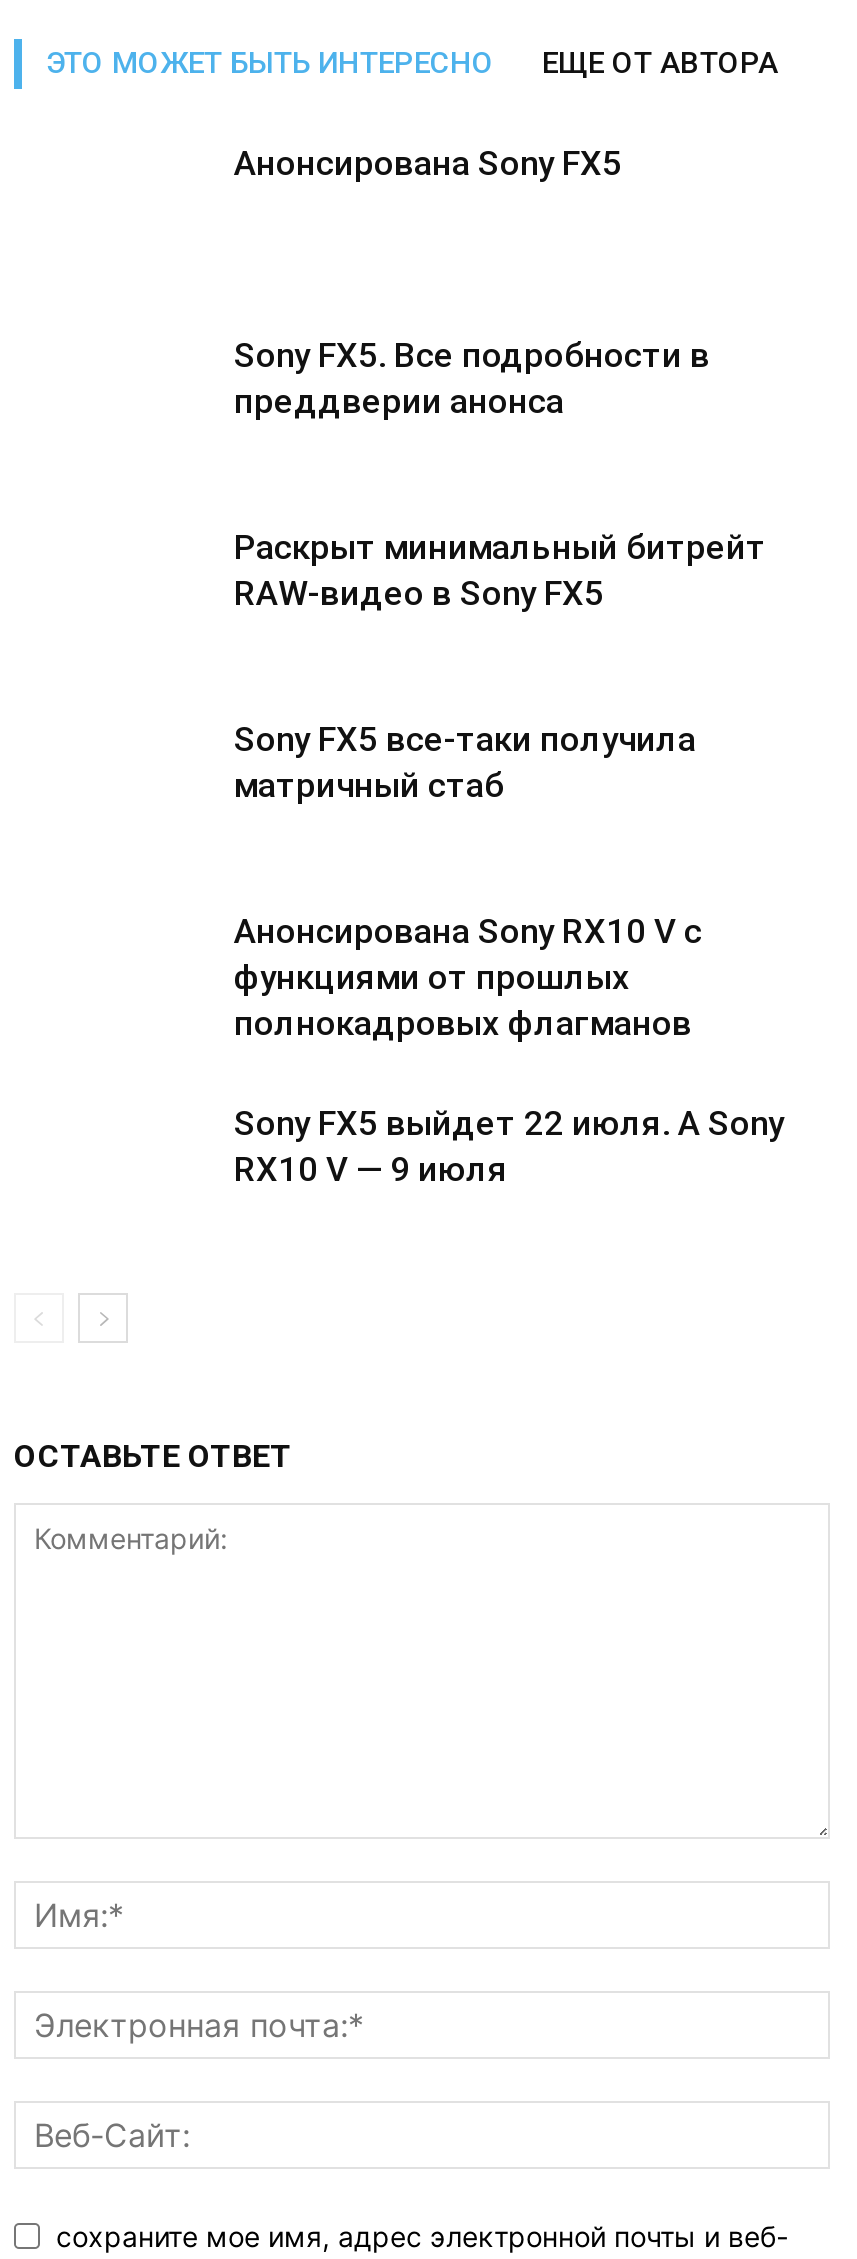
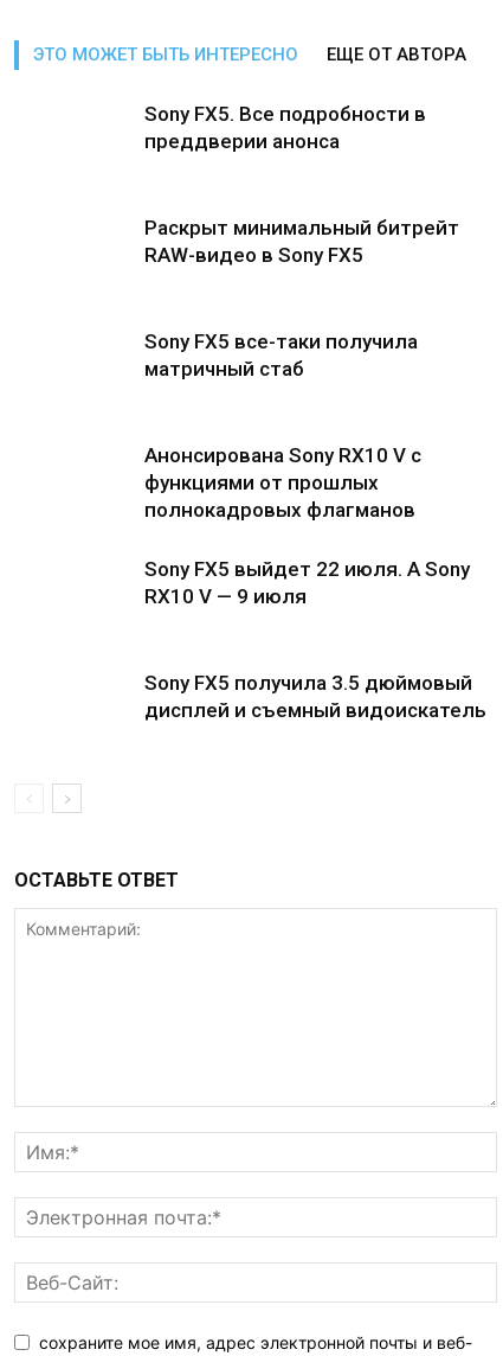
- Анонсирована Sony FX5

moved up: Sony FX5. Все подробности в | преддверии анонса | Раскрыт минимальный битрейт | ... | Sony FX5 выйдет 22 июля. А Sony | RX10 V — 9 июля

+ Sony FX5 получила 3.5 дюймовый
+ дисплей и съемный видоискатель
